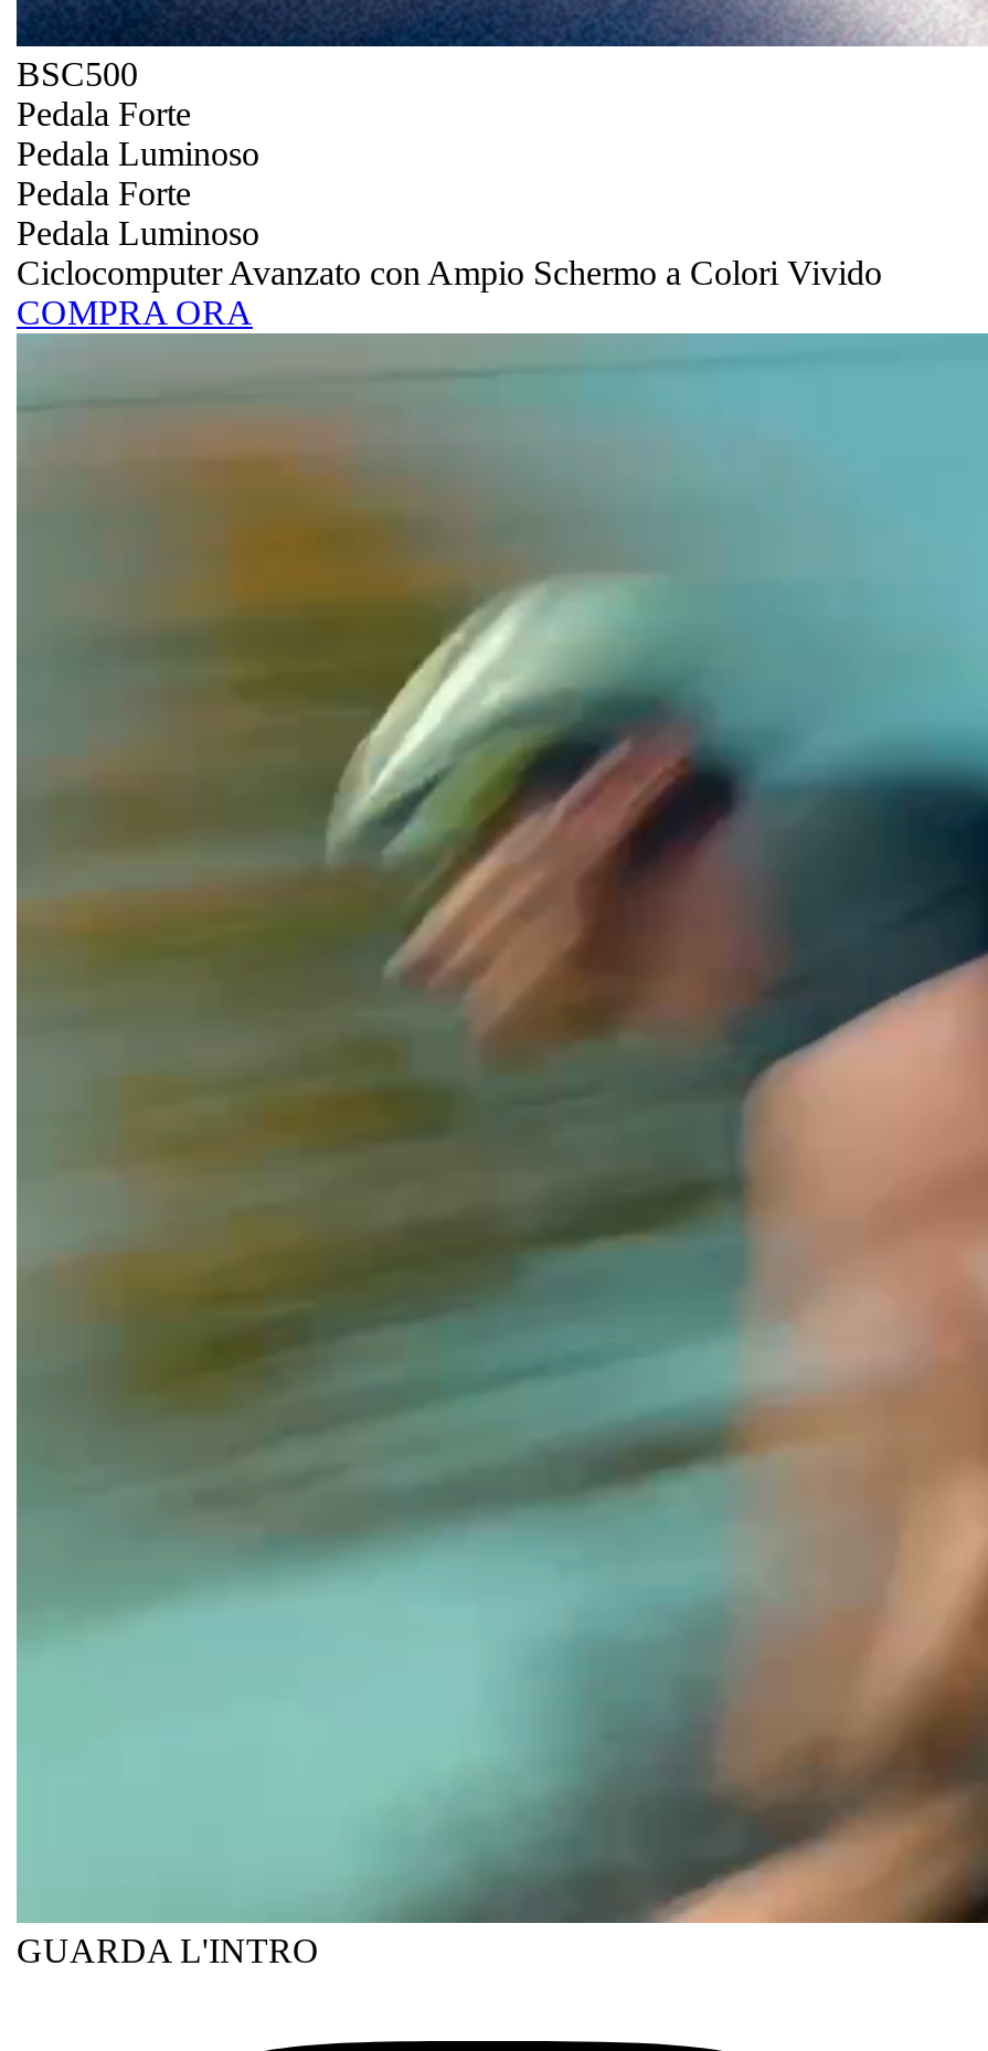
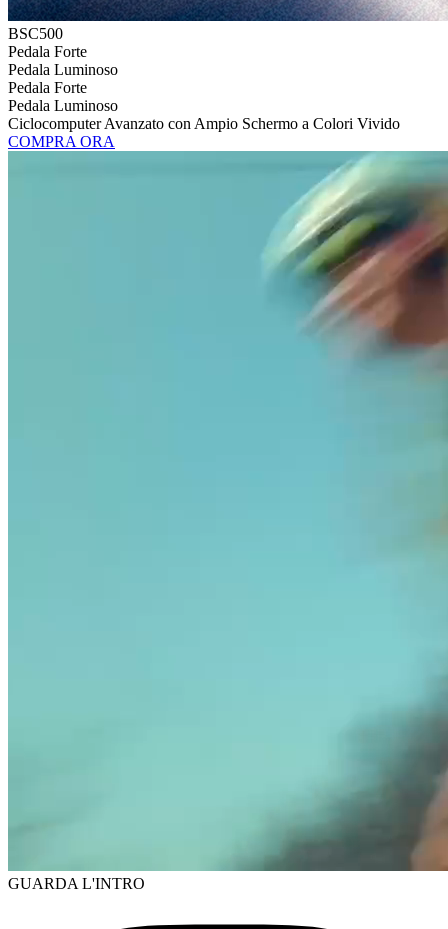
- [image]
+ [image]
